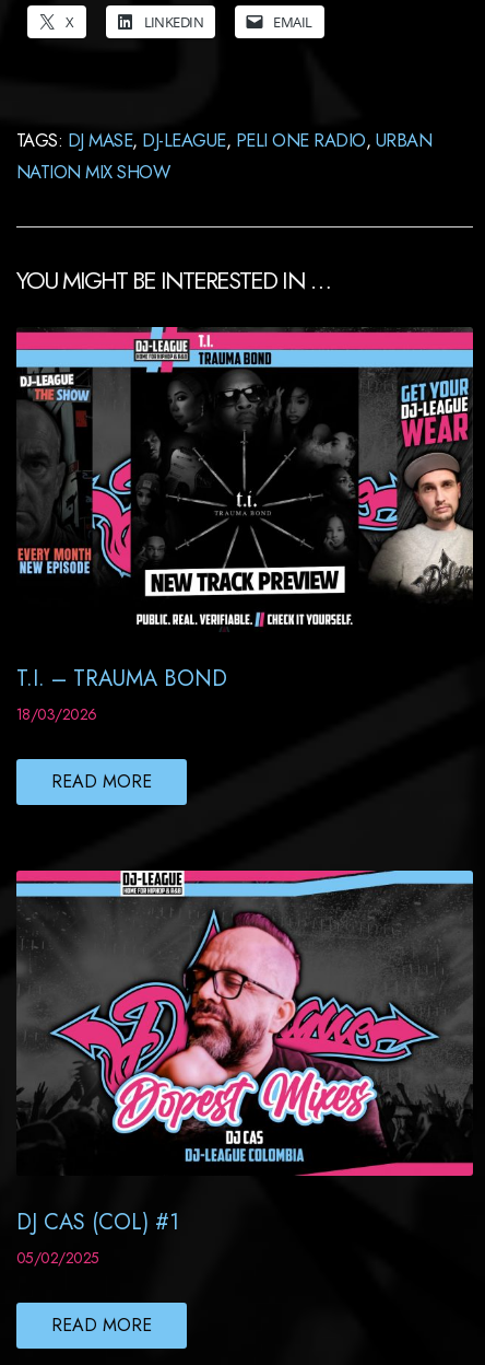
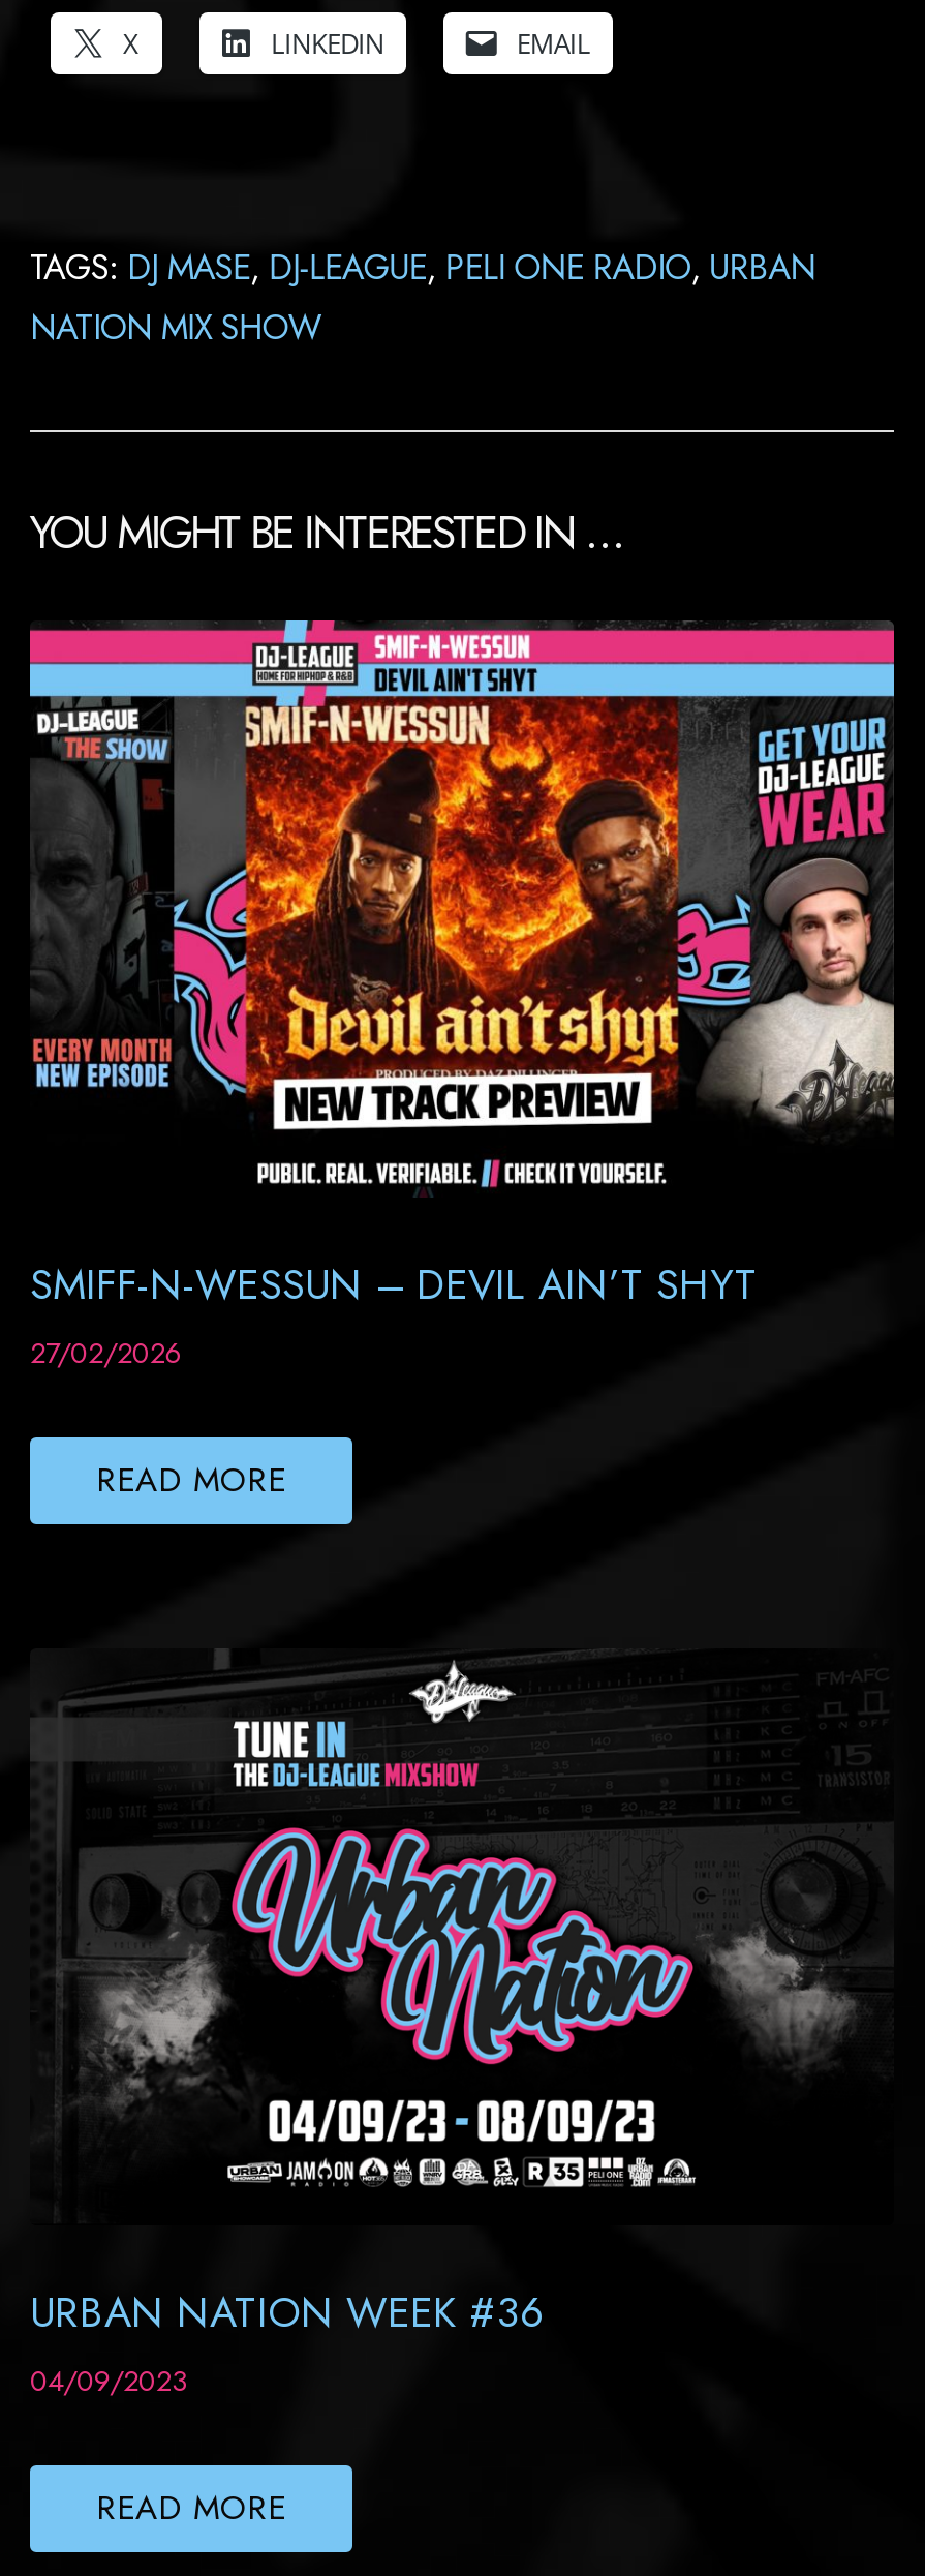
- [image]
+ [image]

- T.I. – TRAUMA BOND
- 18/03/2026
+ SMIFF-N-WESSUN – DEVIL AIN’T SHYT
+ 27/02/2026

- [image]
- DJ CAS (COL) #1
- 05/02/2025
+ [image]
+ URBAN NATION WEEK #36
+ 04/09/2023
